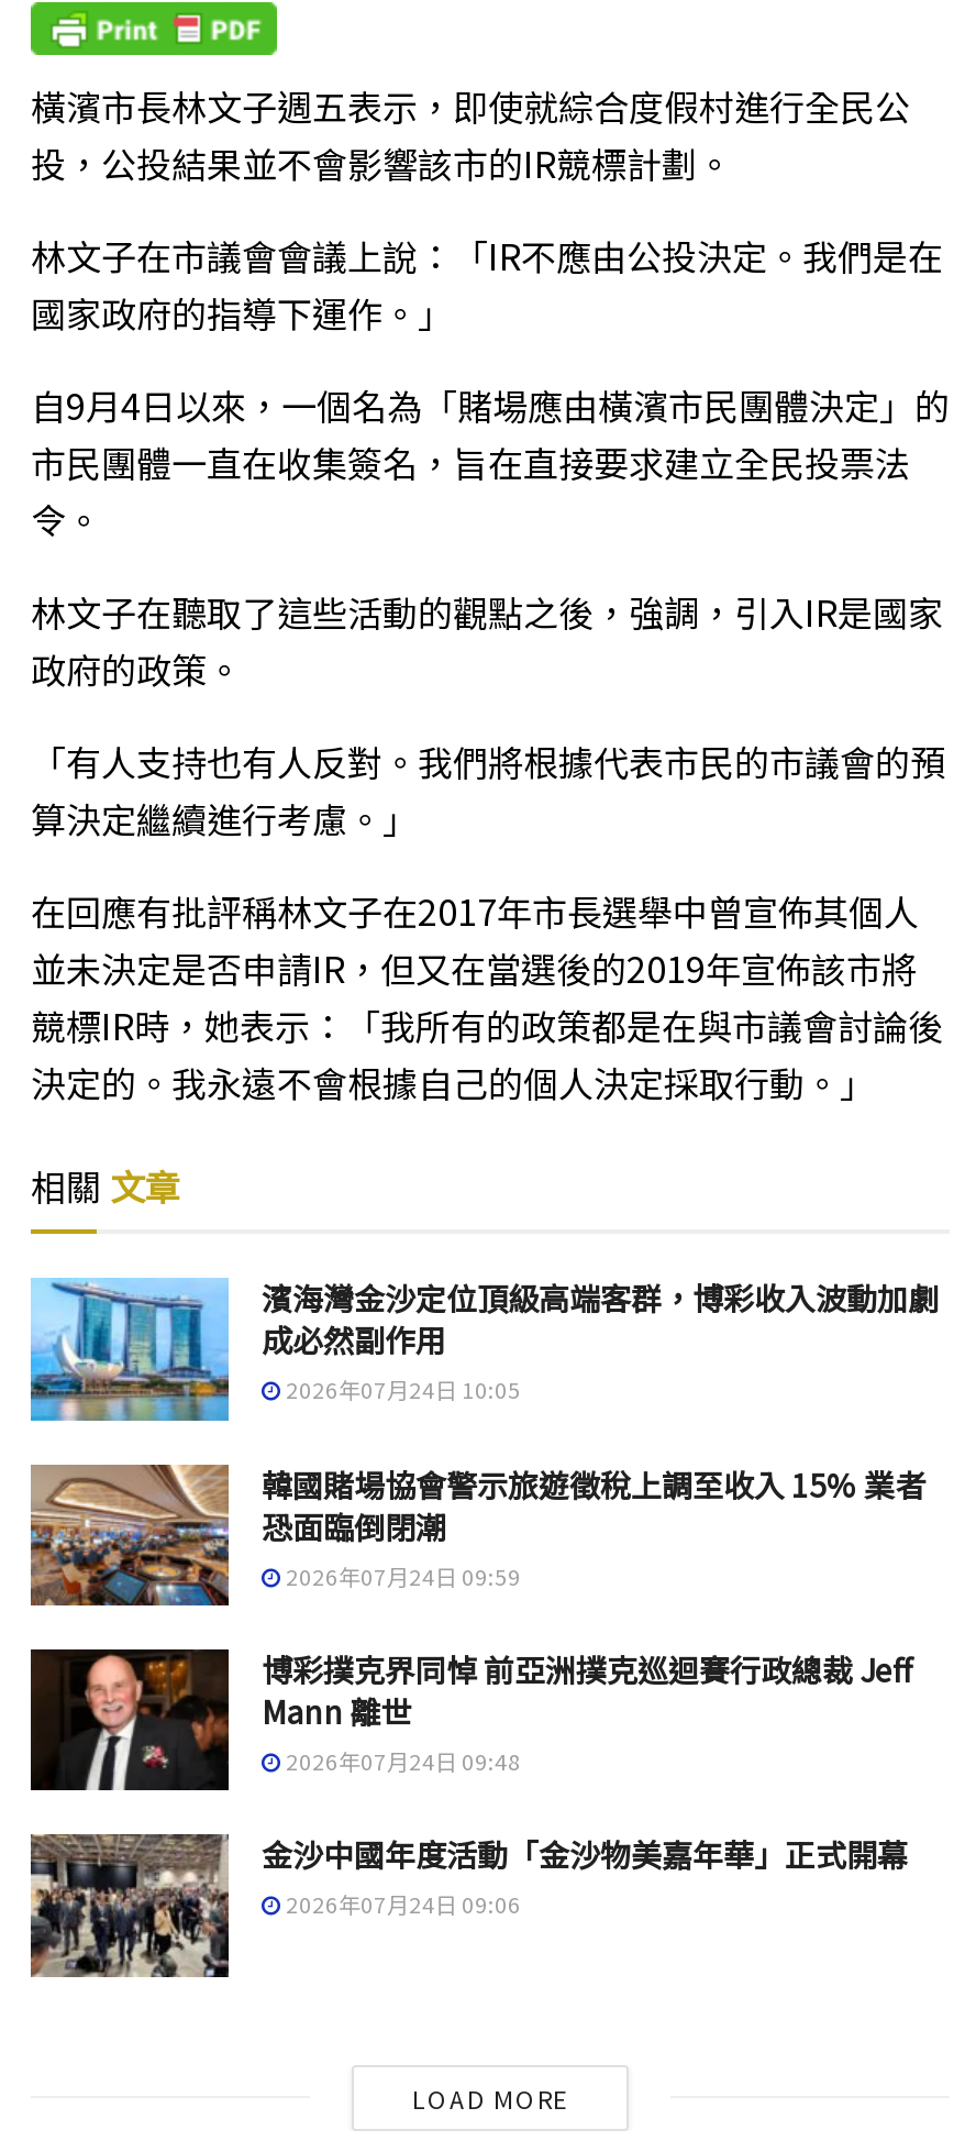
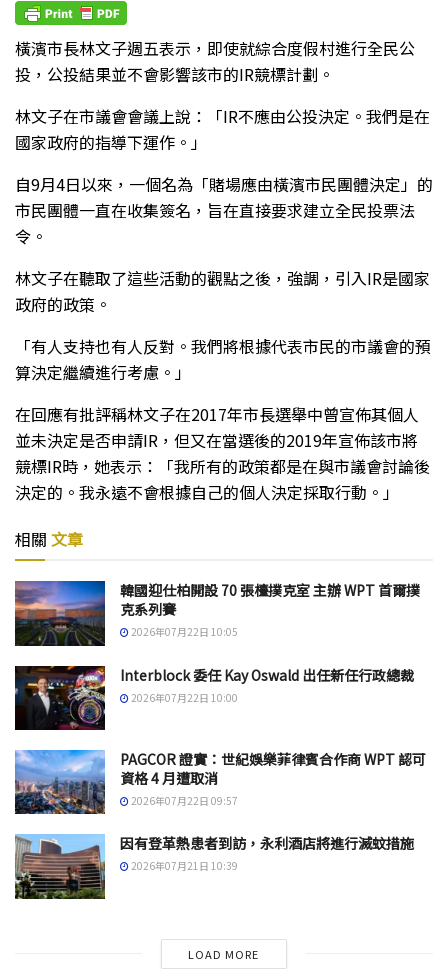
- [image]
- 濱海灣金沙定位頂級高端客群，博彩收入波動加劇
- 成必然副作用
- 2026年07月24日 10:05
+ [image]
+ 韓國迎仕柏開設 70 張檯撲克室 主辦 WPT 首爾撲
+ 克系列賽
+ 2026年07月22日 10:05

- [image]
- 韓國賭場協會警示旅遊徵稅上調至收入 15% 業者
- 恐面臨倒閉潮
- 2026年07月24日 09:59
+ [image]
+ Interblock 委任 Kay Oswald 出任新任行政總裁
+ 2026年07月22日 10:00

- [image]
- 博彩撲克界同悼 前亞洲撲克巡迴賽行政總裁 Jeff
- Mann 離世
- 2026年07月24日 09:48
+ [image]
+ PAGCOR 證實：世紀娛樂菲律賓合作商 WPT 認可
+ 資格 4 月遭取消
+ 2026年07月22日 09:57

- [image]
- 金沙中國年度活動「金沙物美嘉年華」正式開幕
- 2026年07月24日 09:06
+ [image]
+ 因有登革熱患者到訪，永利酒店將進行滅蚊措施
+ 2026年07月21日 10:39
